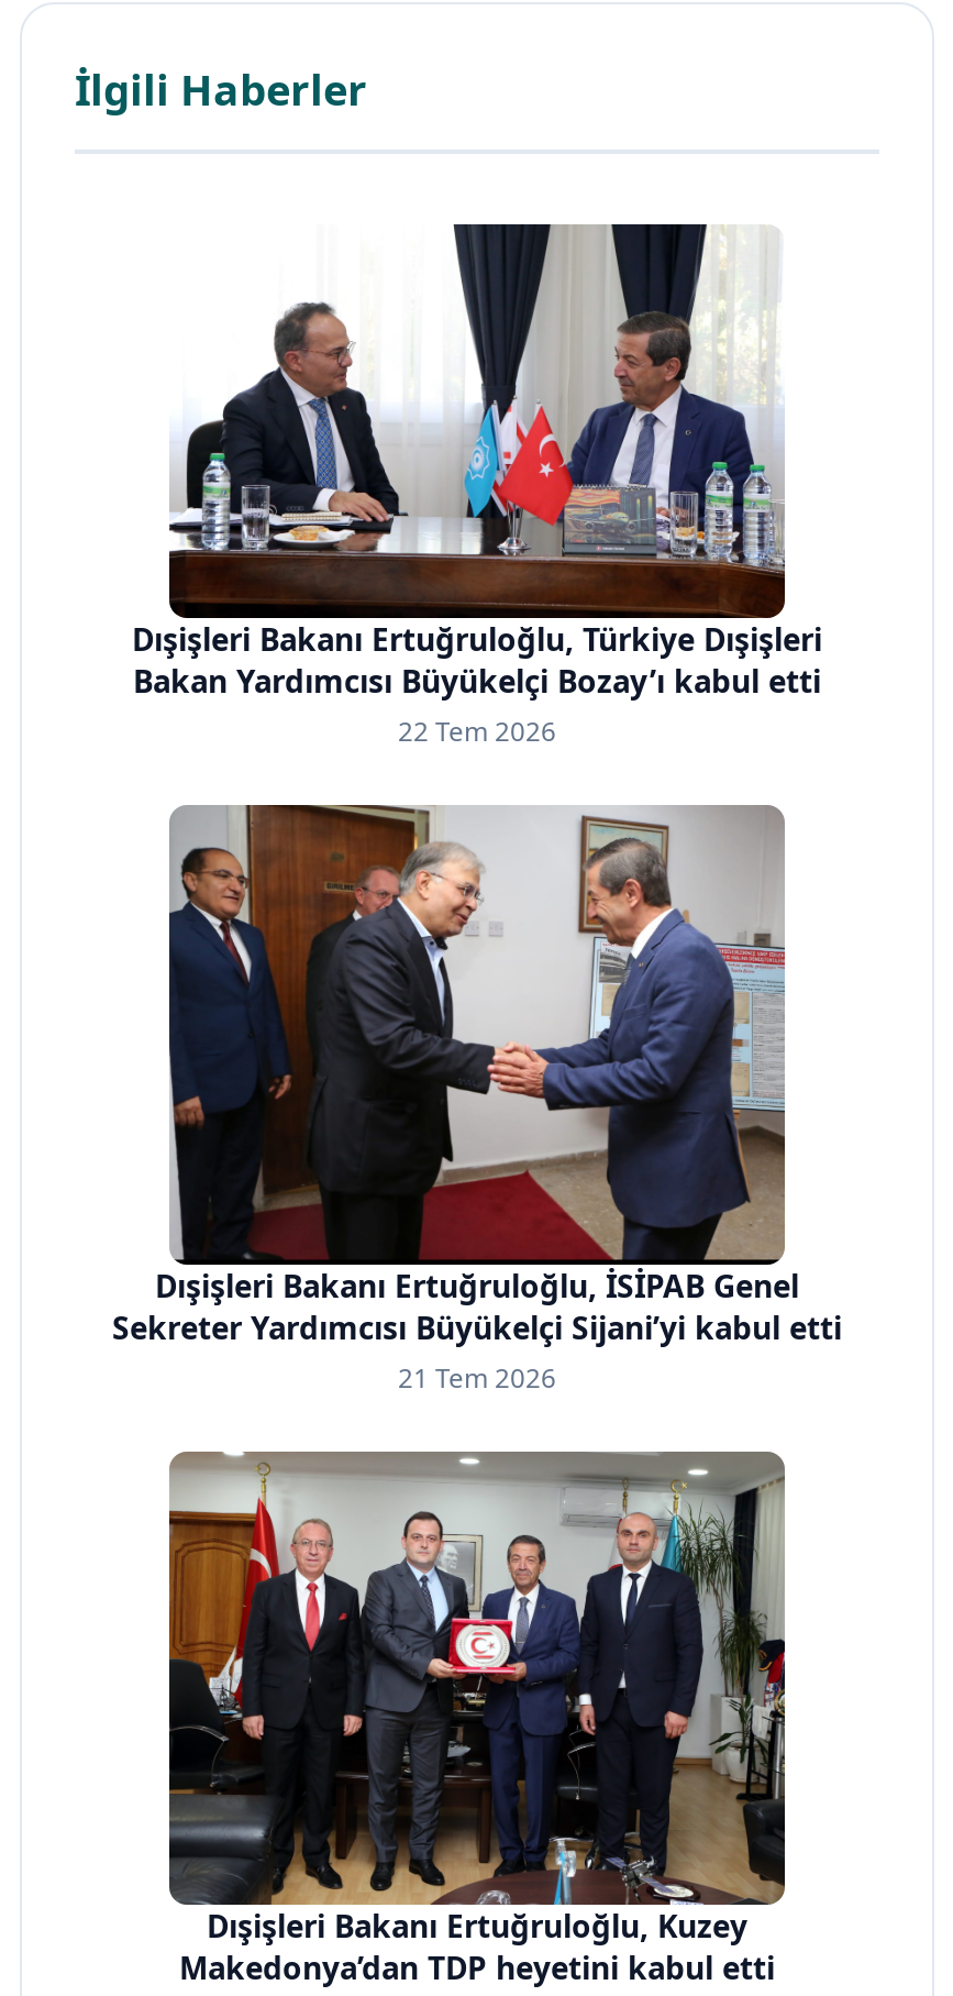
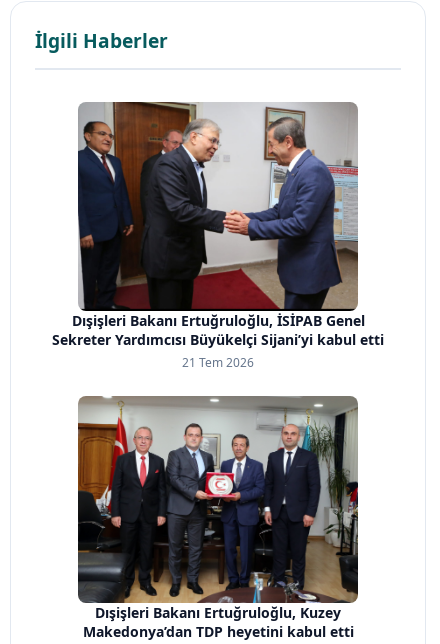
- [image]
- Dışişleri Bakanı Ertuğruloğlu, Türkiye Dışişleri
- Bakan Yardımcısı Büyükelçi Bozay’ı kabul etti
- 22 Tem 2026
